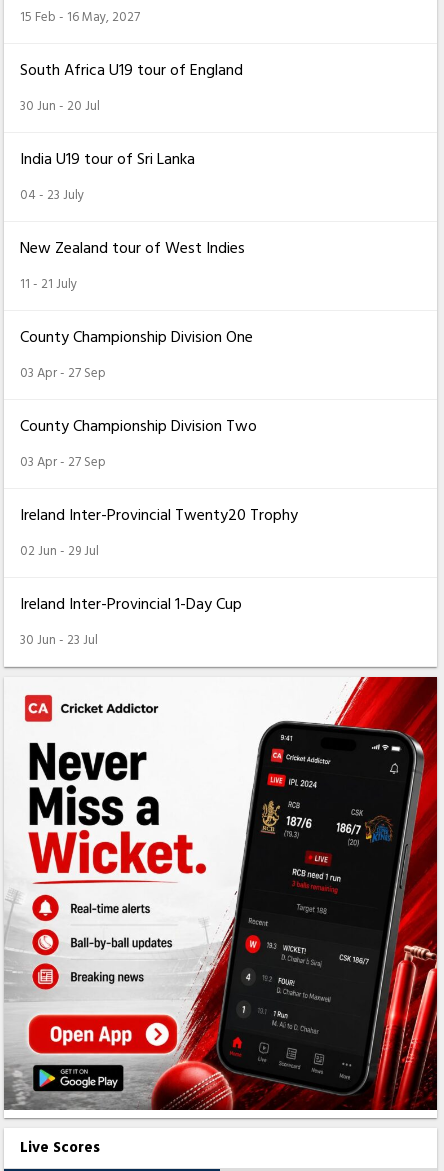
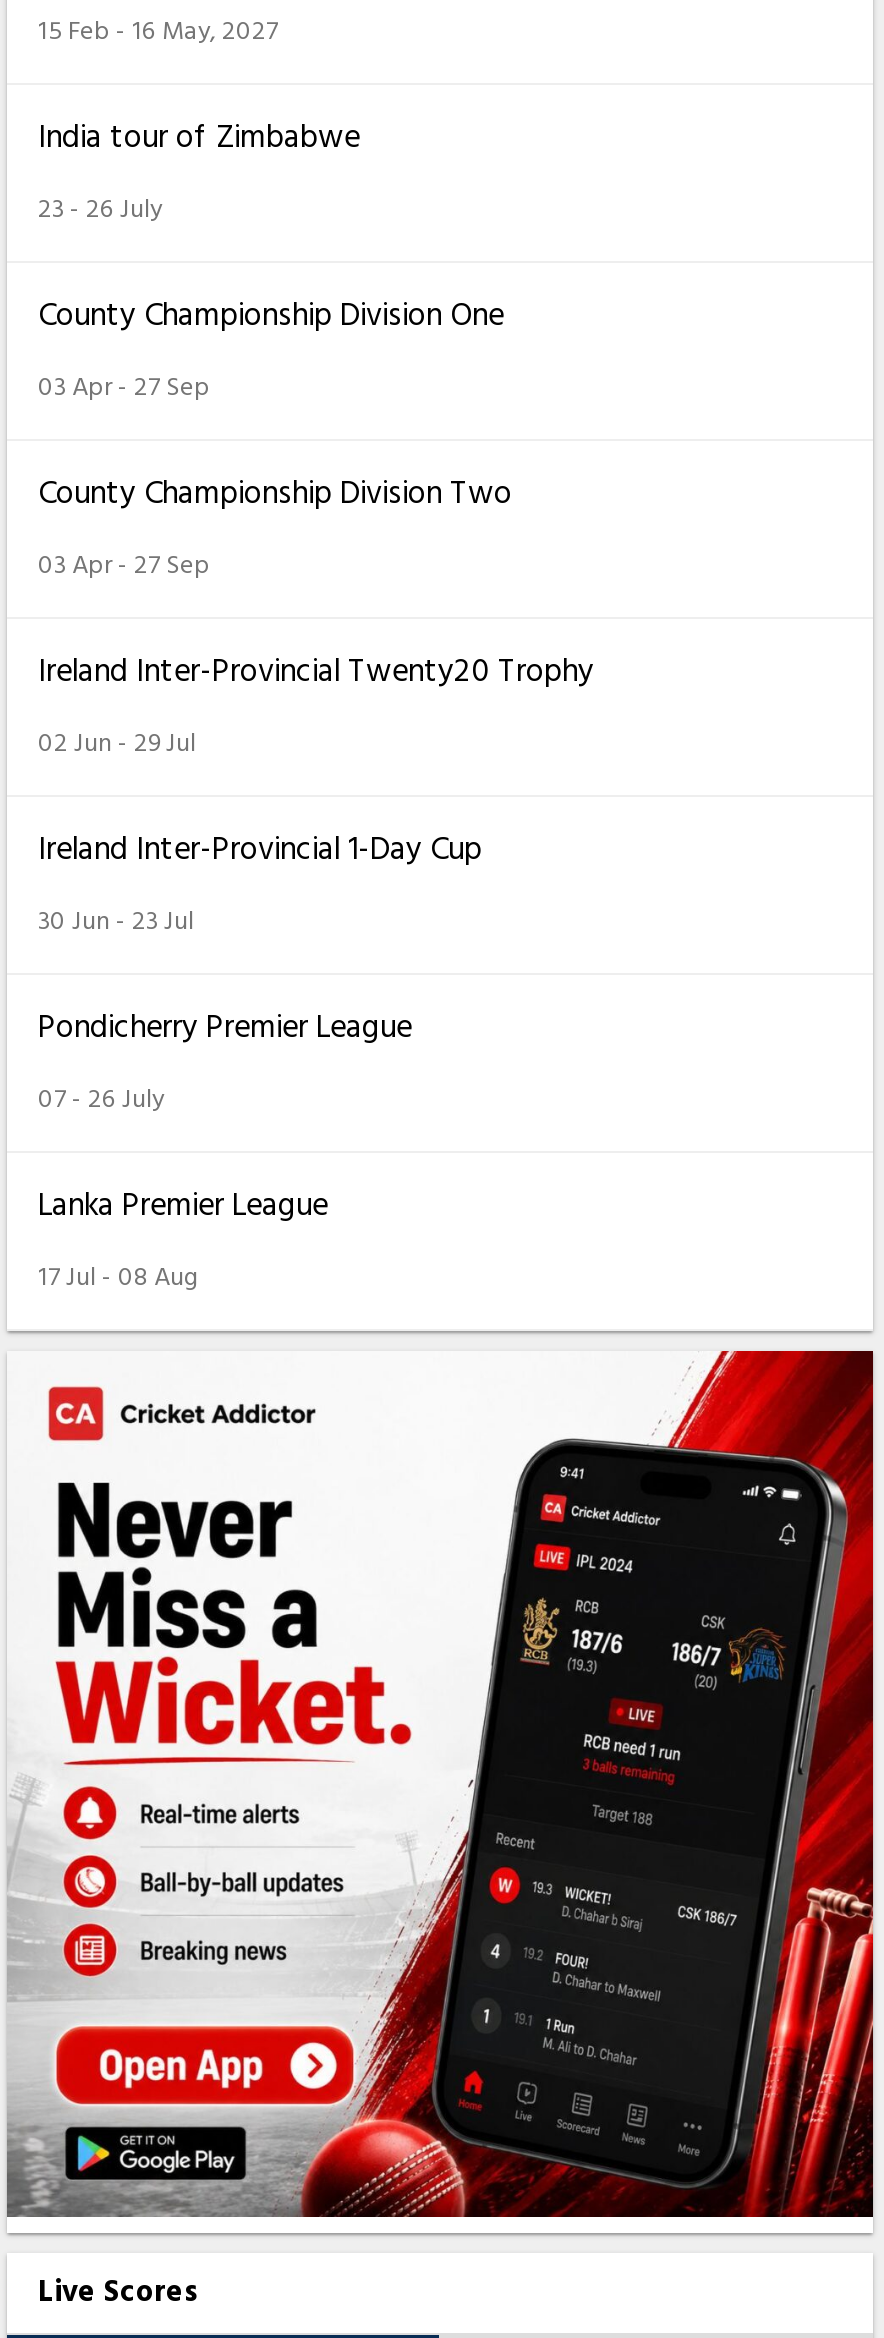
- South Africa U19 tour of England
- 30 Jun - 20 Jul
- India U19 tour of Sri Lanka
- 04 - 23 July
- New Zealand tour of West Indies
- 11 - 21 July
+ India tour of Zimbabwe
+ 23 - 26 July

moved up: County Championship Division One | 03 Apr - 27 Sep | County Championship Division Two | 03 Apr - 27 Sep | Ireland Inter-Provincial Twenty20 Trophy | 02 Jun - 29 Jul | Ireland Inter-Provincial 1-Day Cup | 30 Jun - 23 Jul

+ Pondicherry Premier League
+ 07 - 26 July
+ Lanka Premier League
+ 17 Jul - 08 Aug
